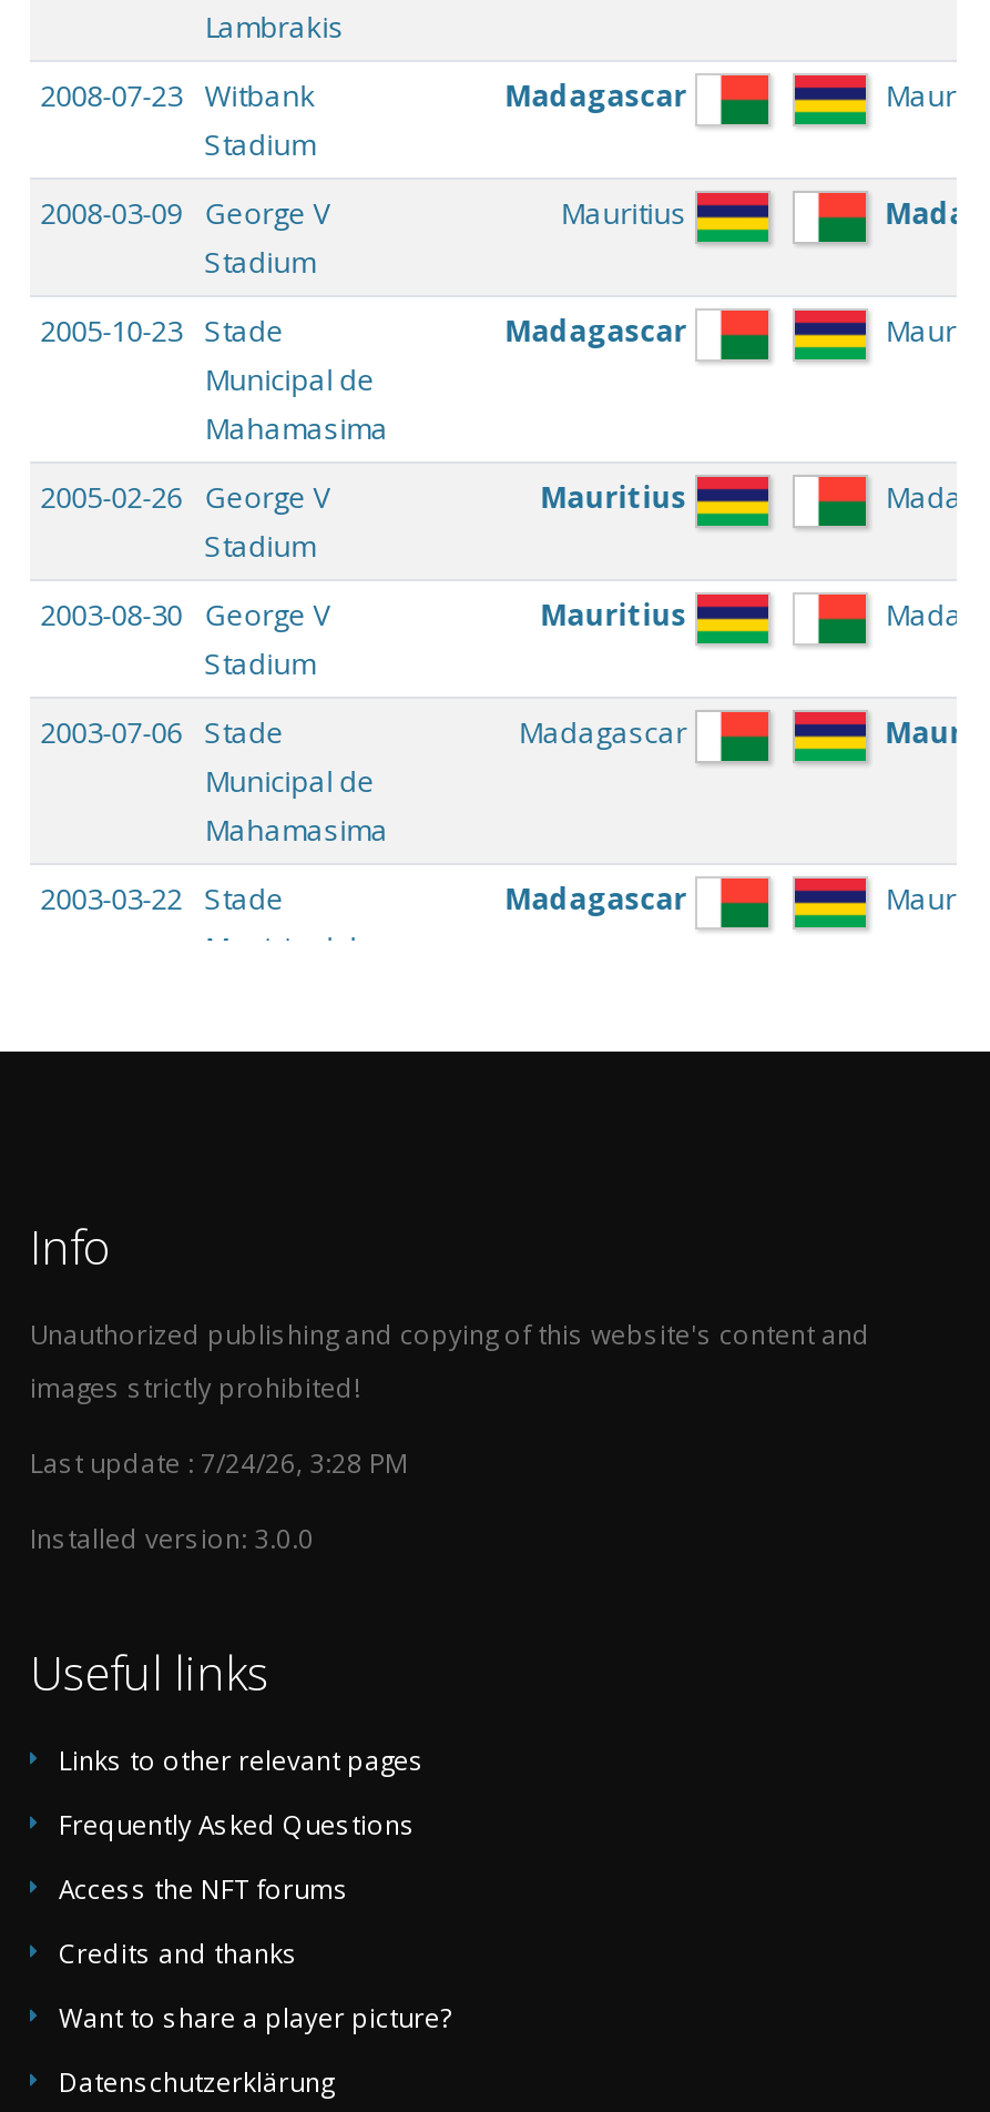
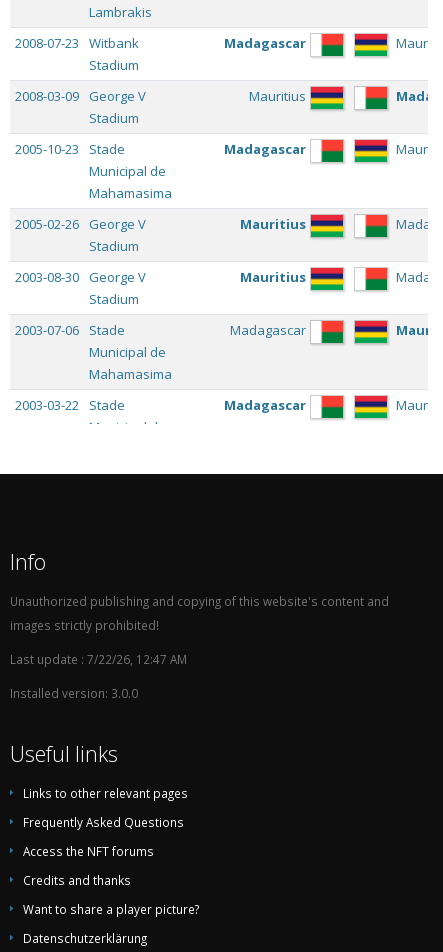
- Last update : 7/24/26, 3:28 PM
+ Last update : 7/22/26, 12:47 AM
